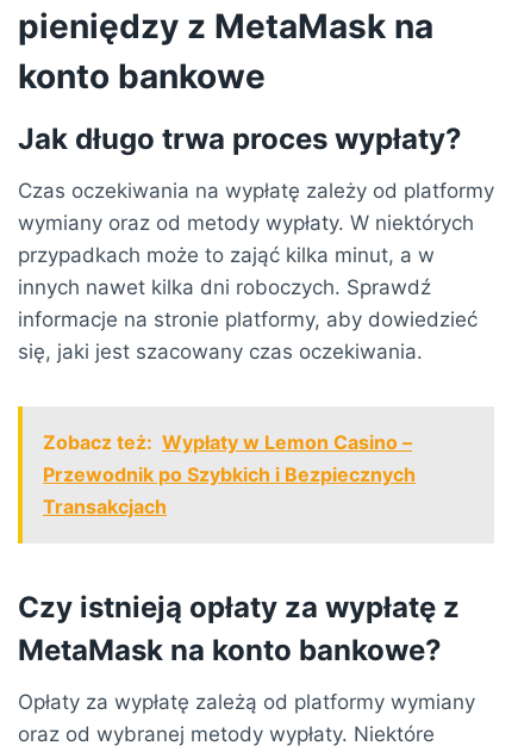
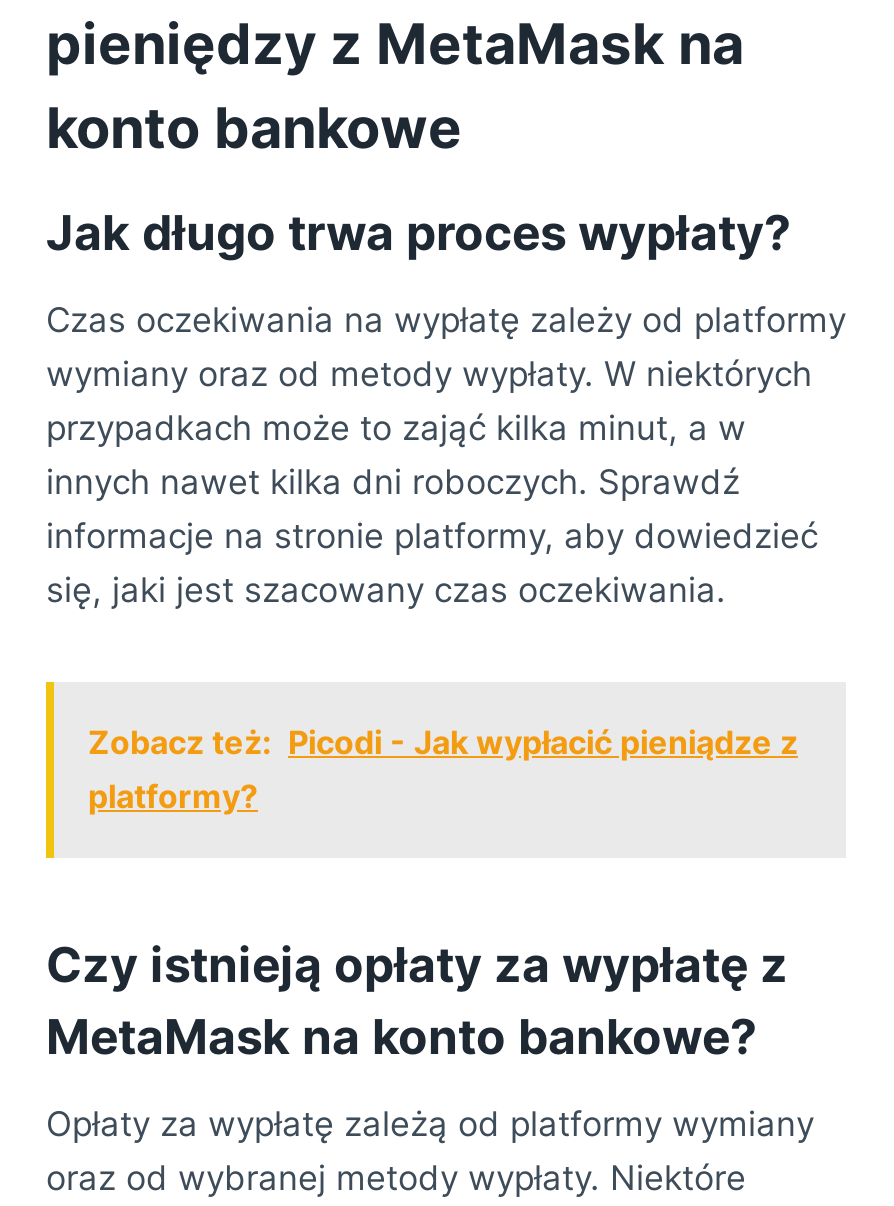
- Zobacz też: Wypłaty w Lemon Casino –
- Przewodnik po Szybkich i Bezpiecznych
- Transakcjach
+ Zobacz też: Picodi - Jak wypłacić pieniądze z
+ platformy?
